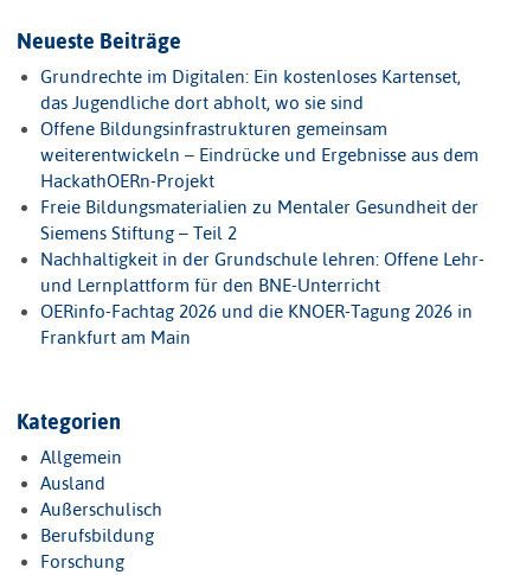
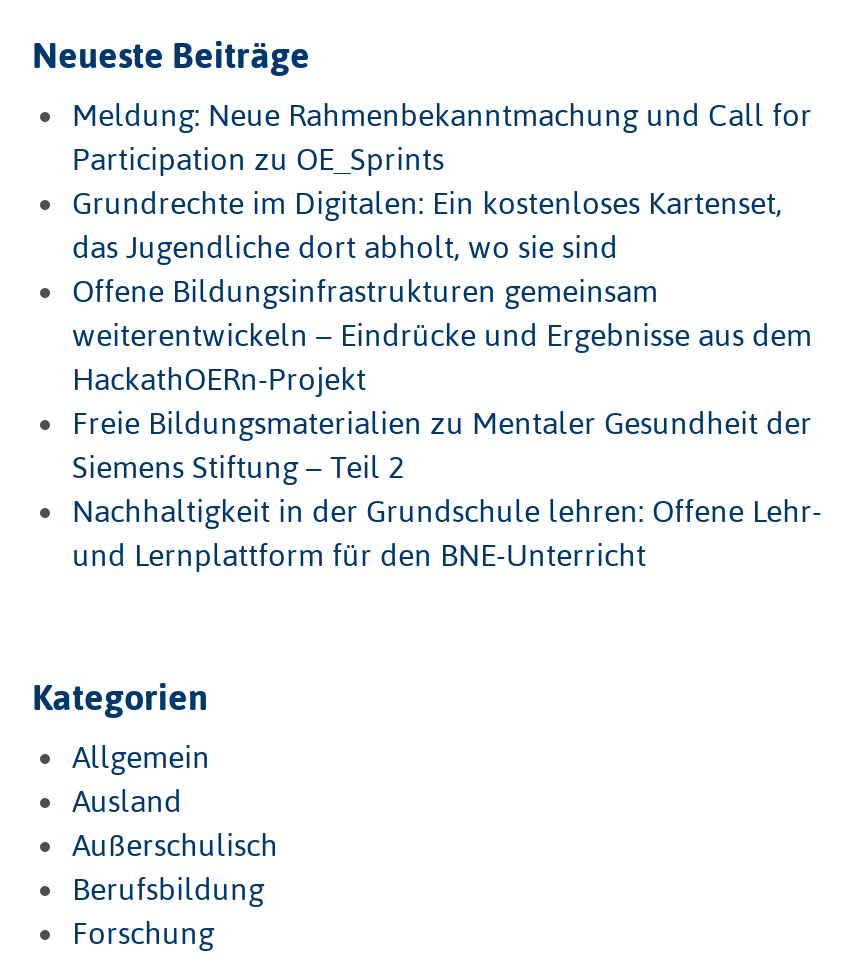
+ Meldung: Neue Rahmenbekanntmachung und Call for
+ Participation zu OE_Sprints

moved down: Grundrechte im Digitalen: Ein kostenloses Kartenset, | das Jugendliche dort abholt, wo sie sind | Offene Bildungsinfrastrukturen gemeinsam | ... | Nachhaltigkeit in der Grundschule lehren: Offene Lehr- | und Lernplattform für den BNE-Unterricht

- OERinfo-Fachtag 2026 und die KNOER-Tagung 2026 in
- Frankfurt am Main
